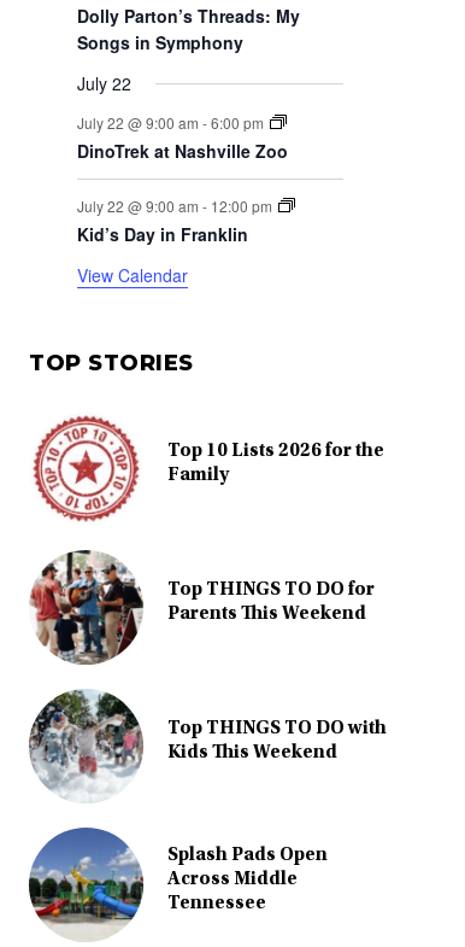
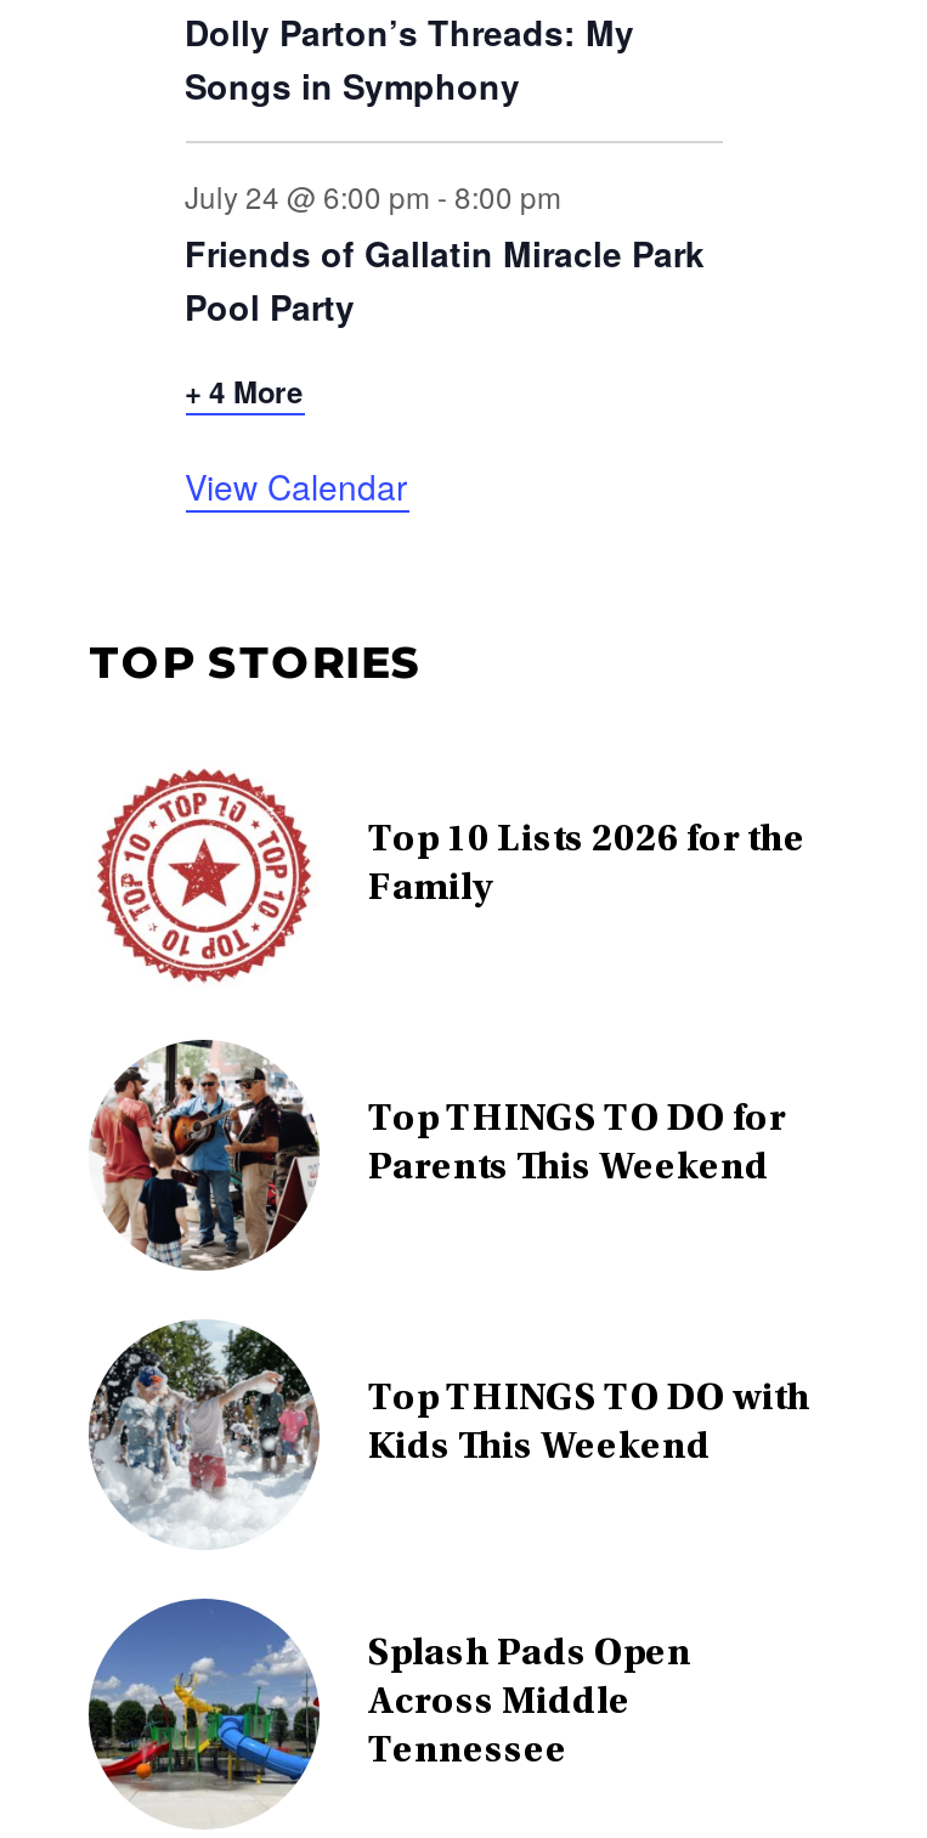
- July 22
- July 22 @ 9:00 am - 6:00 pm
- DinoTrek at Nashville Zoo
- July 22 @ 9:00 am - 12:00 pm
- Kid’s Day in Franklin
+ July 24 @ 6:00 pm - 8:00 pm
+ Friends of Gallatin Miracle Park
+ Pool Party
+ + 4 More
